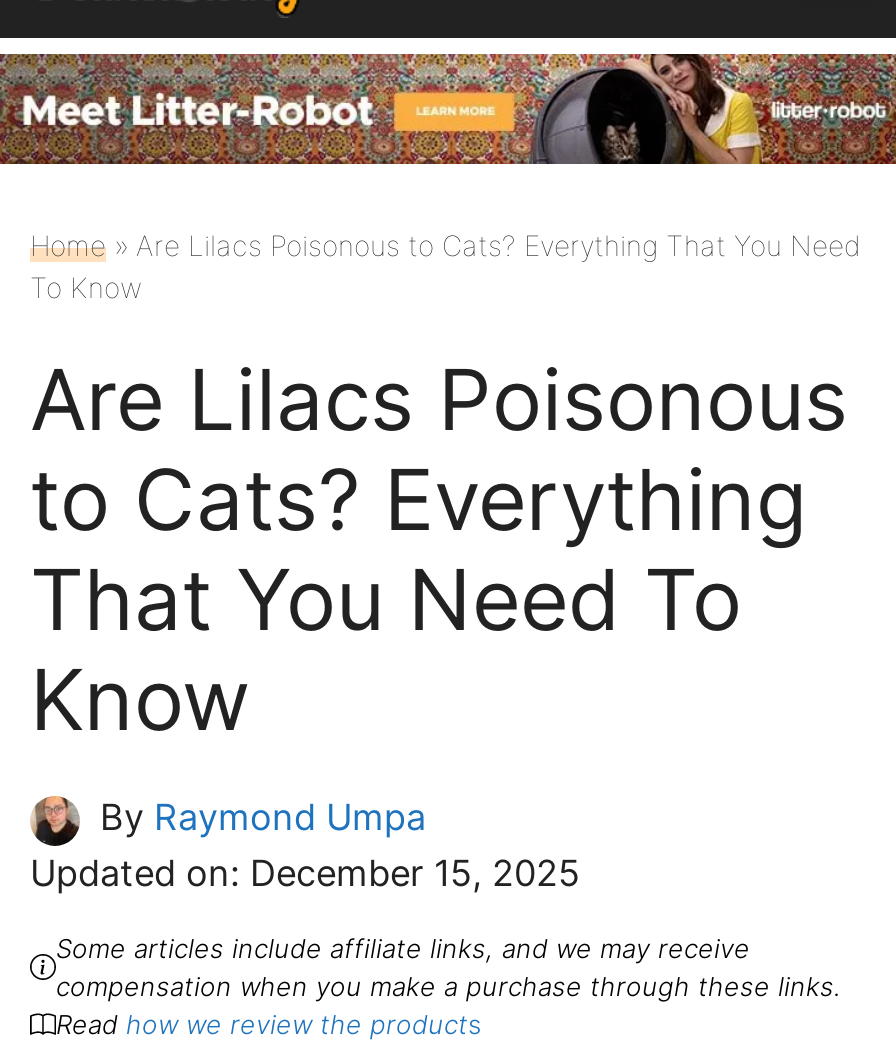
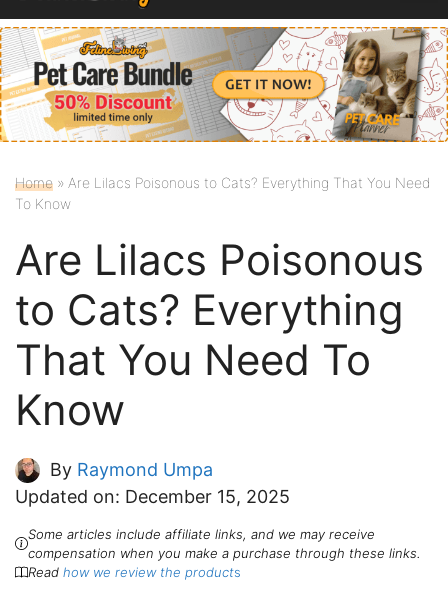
- [image]
+ [image]
